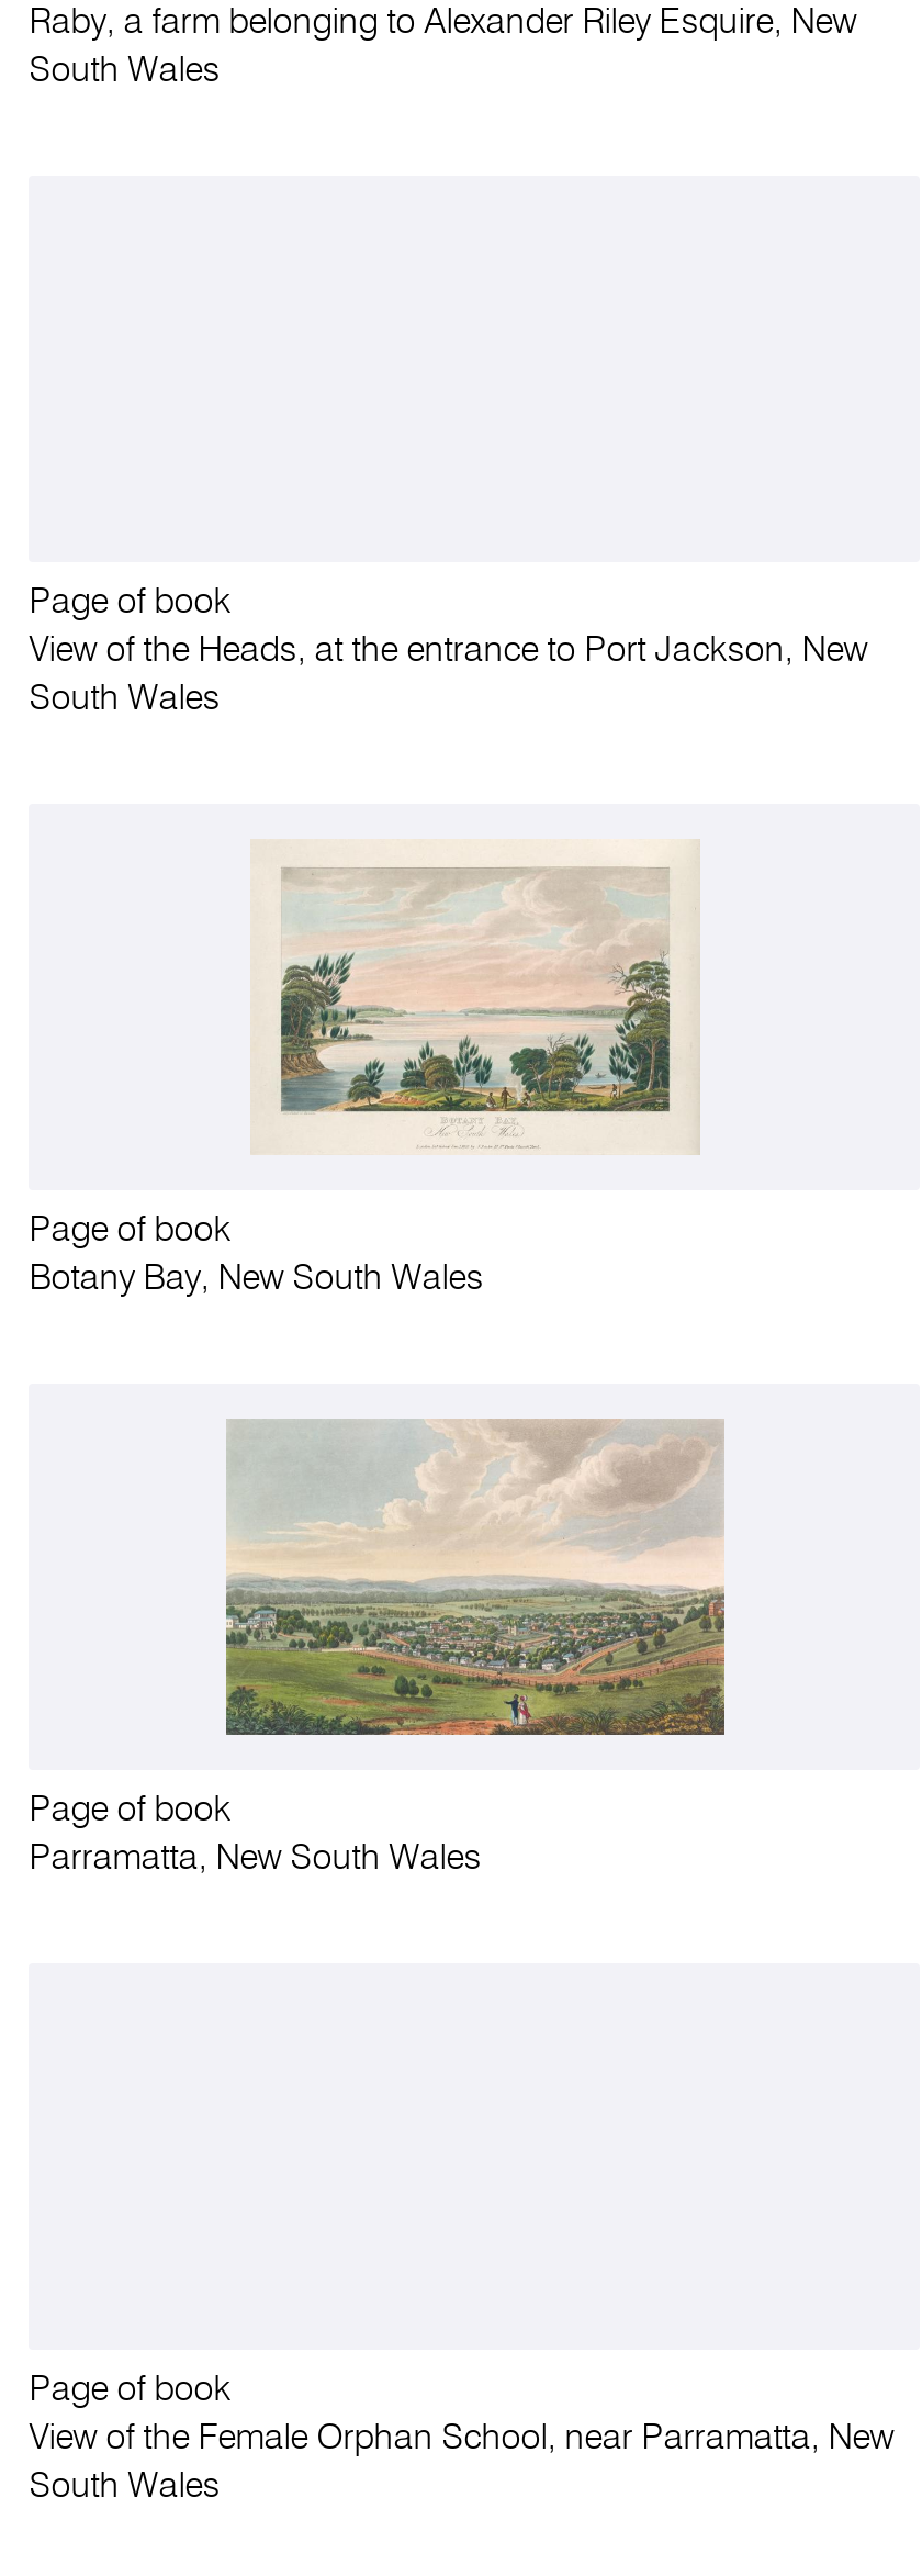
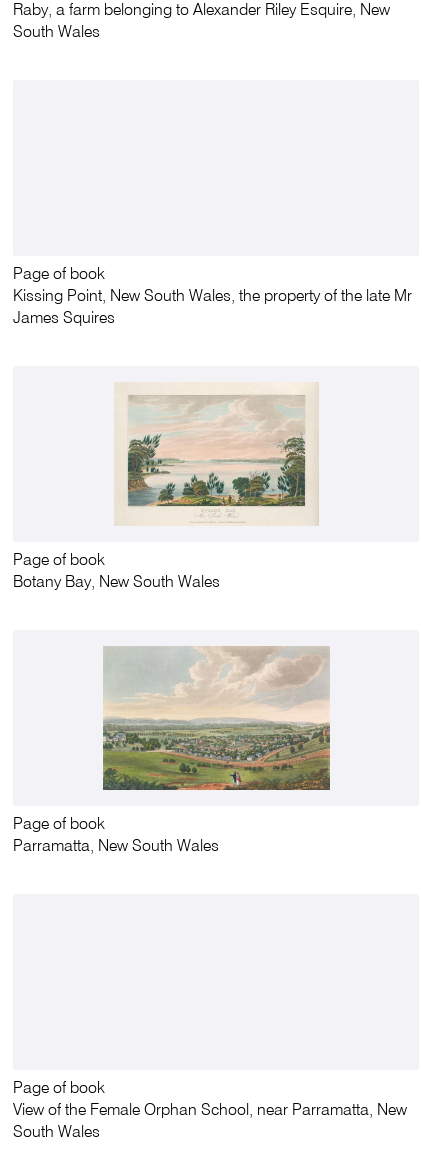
- View of the Heads, at the entrance to Port Jackson, New
- South Wales
+ Kissing Point, New South Wales, the property of the late Mr
+ James Squires
